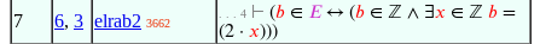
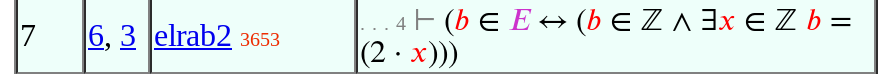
- 7 6, 3 elrab2 3662
+ 7 6, 3 elrab2 3653
